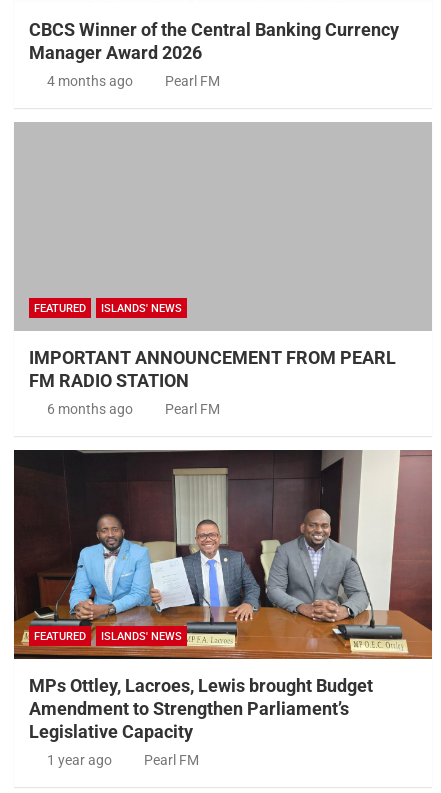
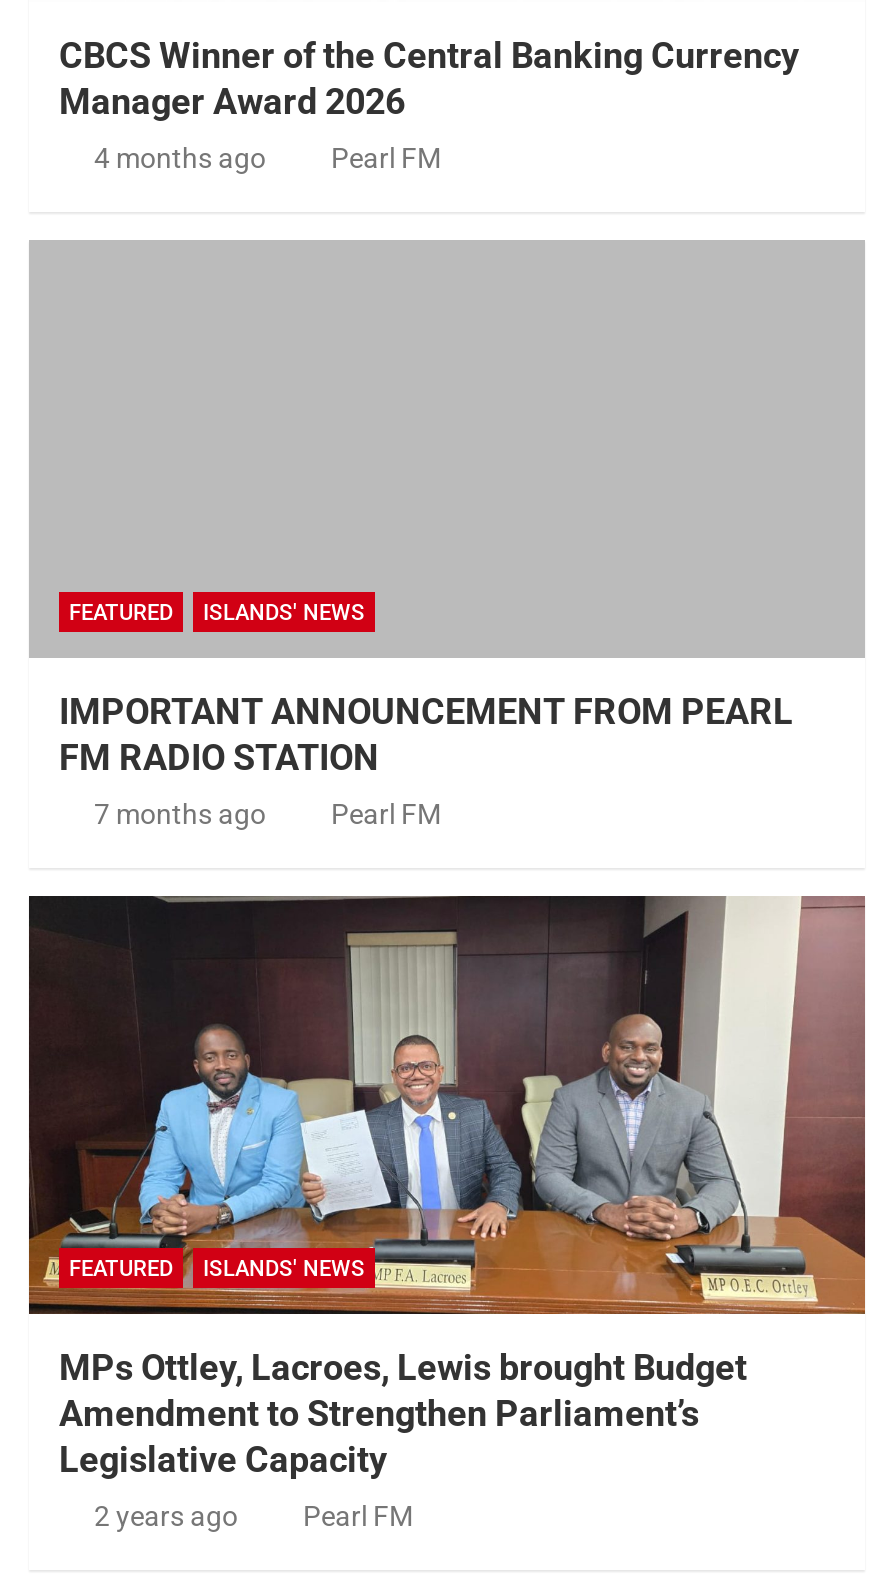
- 6 months ago
+ 7 months ago

- 1 year ago
+ 2 years ago
